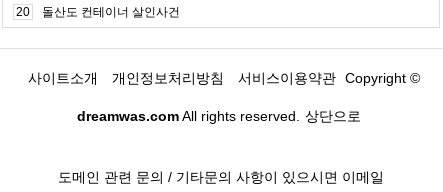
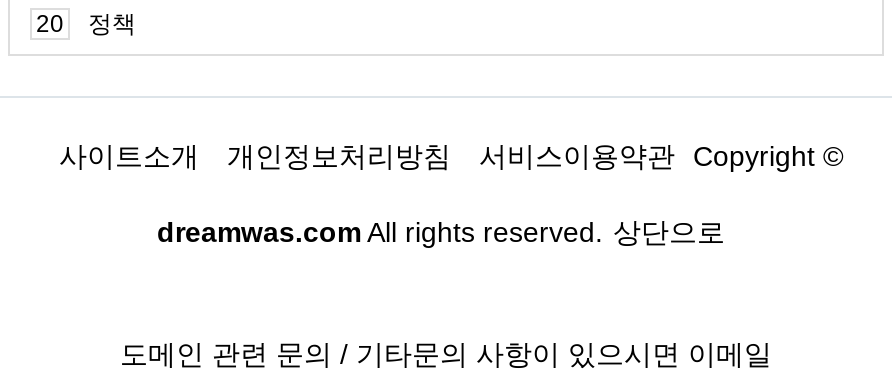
- 돌산도 컨테이너 살인사건
+ 정책
